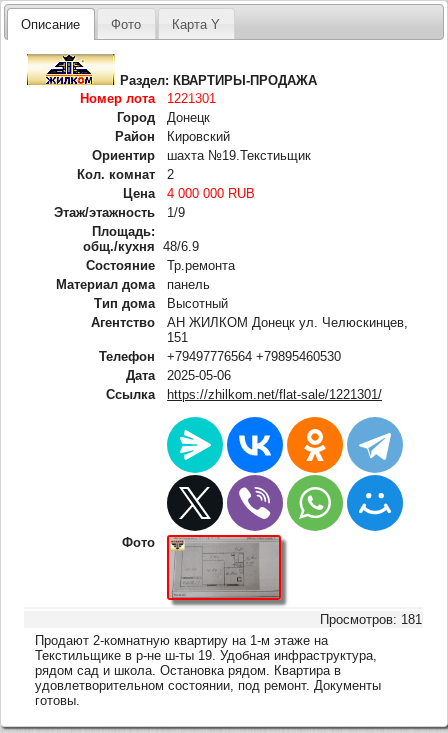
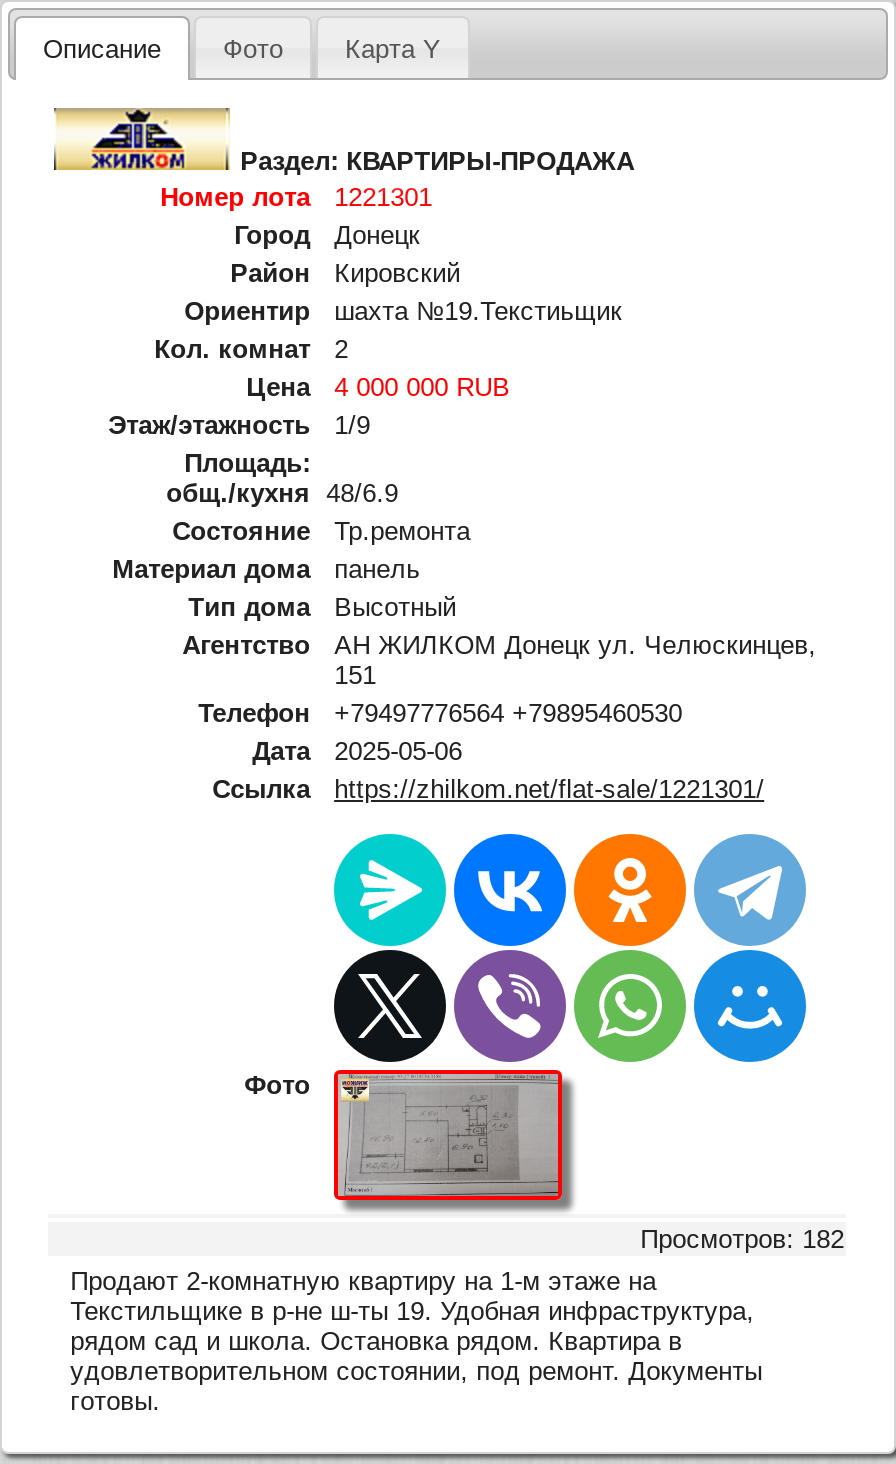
- Просмотров: 181
+ Просмотров: 182
